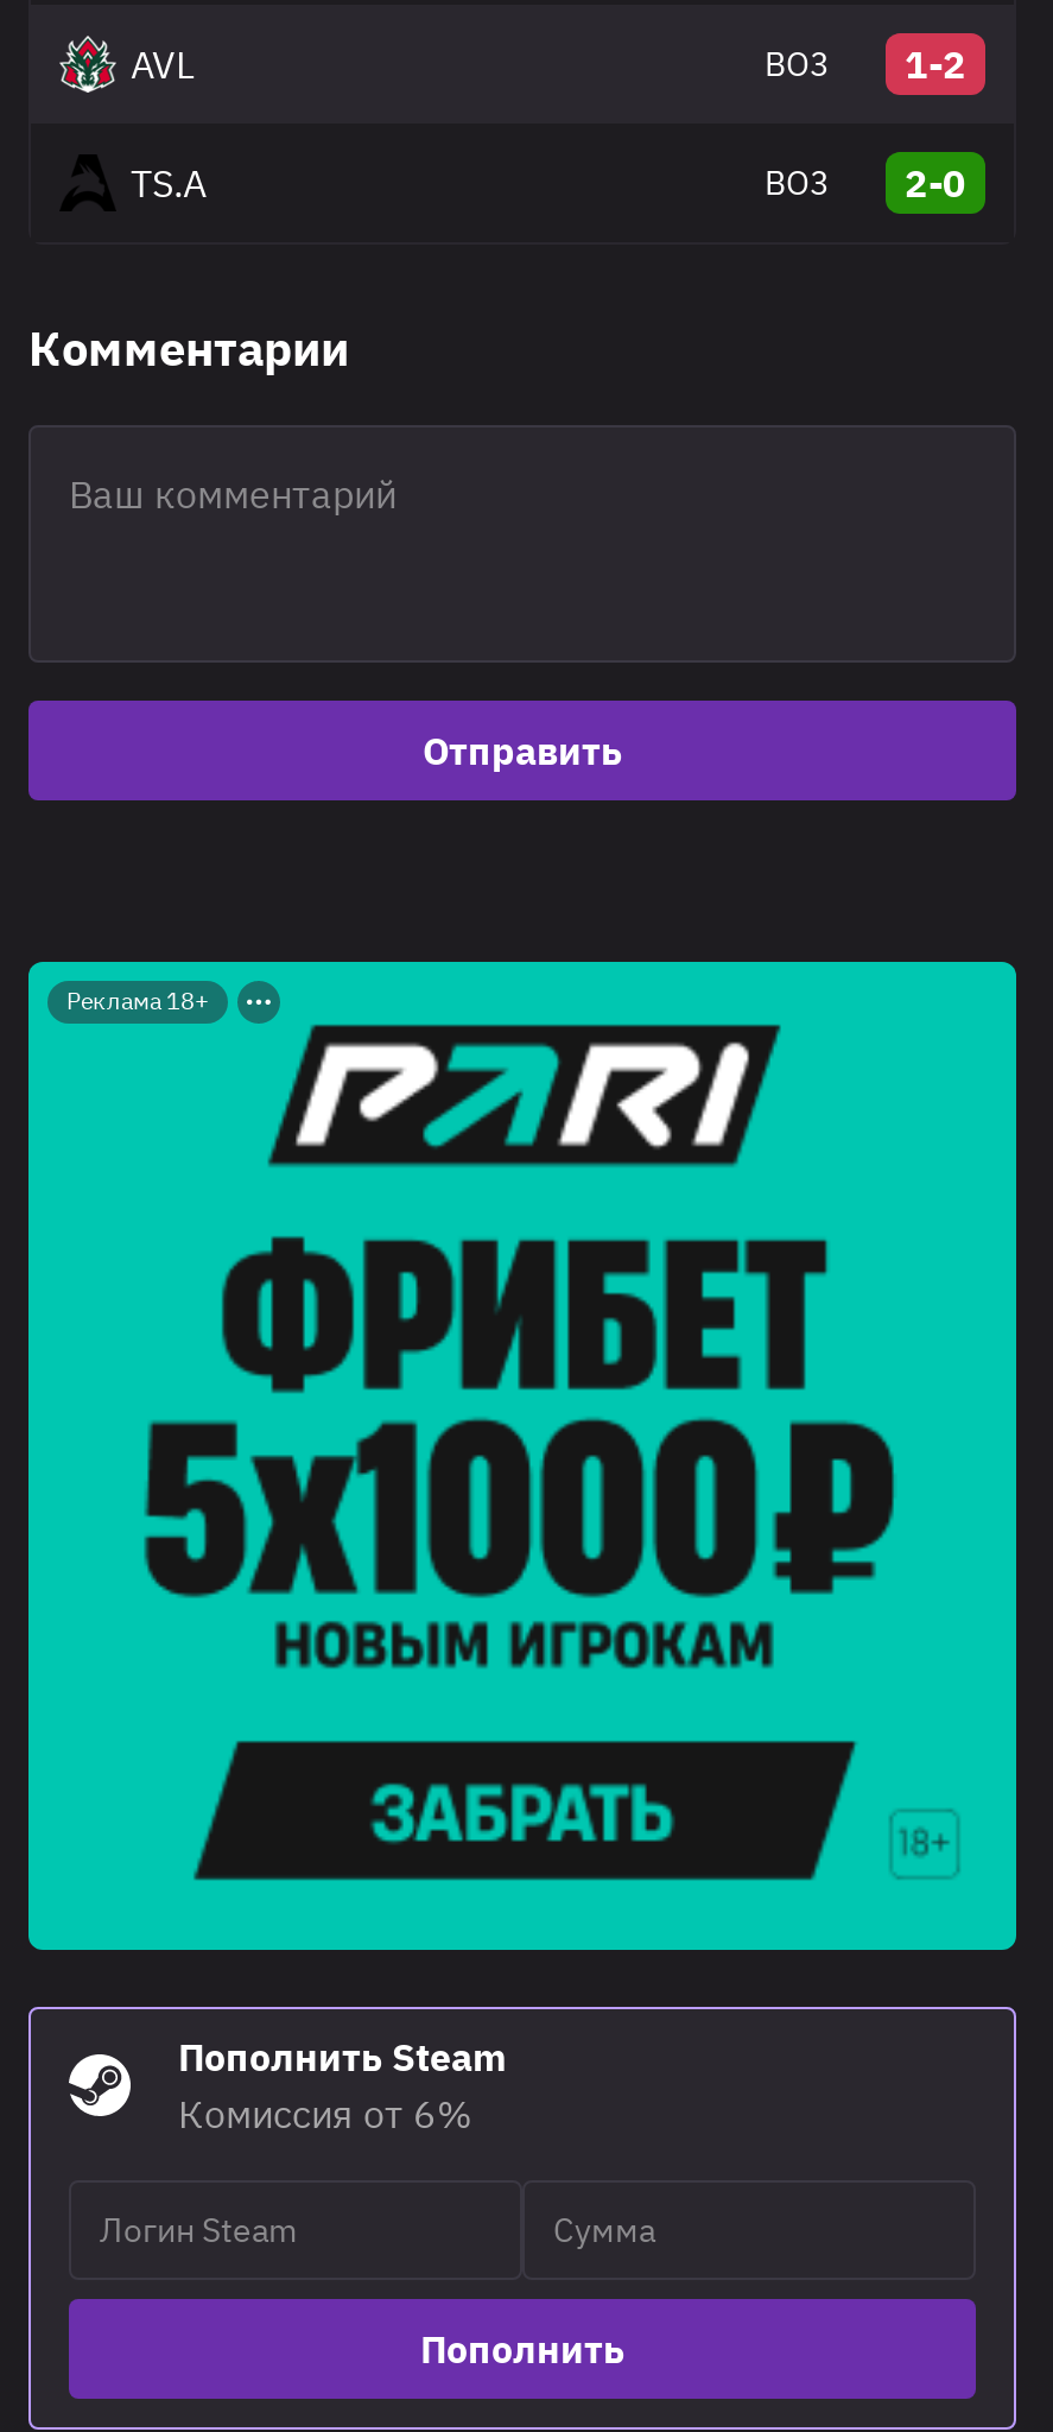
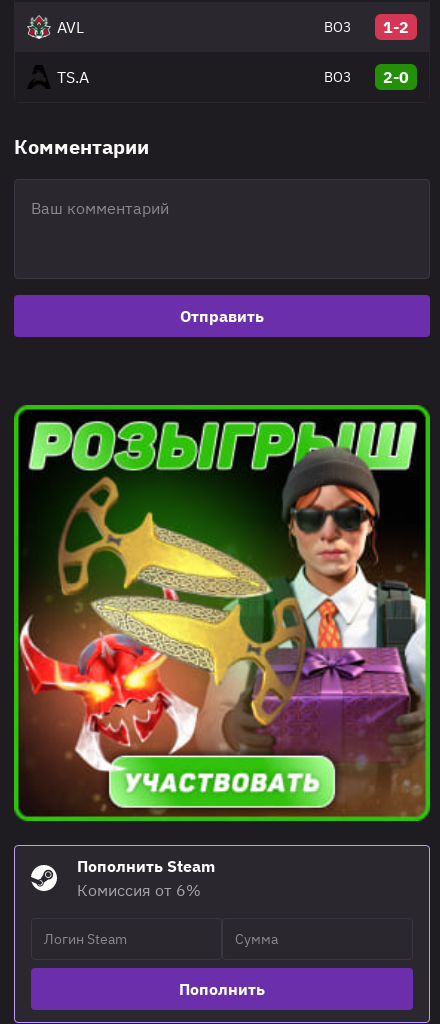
- [image]
+ [image]

- Реклама 18+
